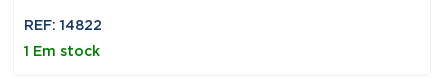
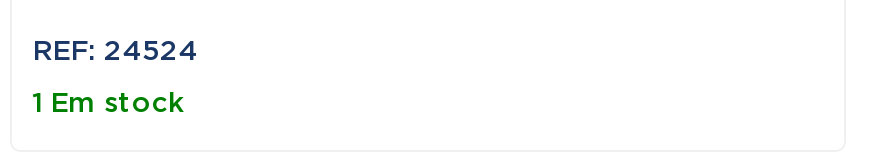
- REF: 14822
+ REF: 24524
